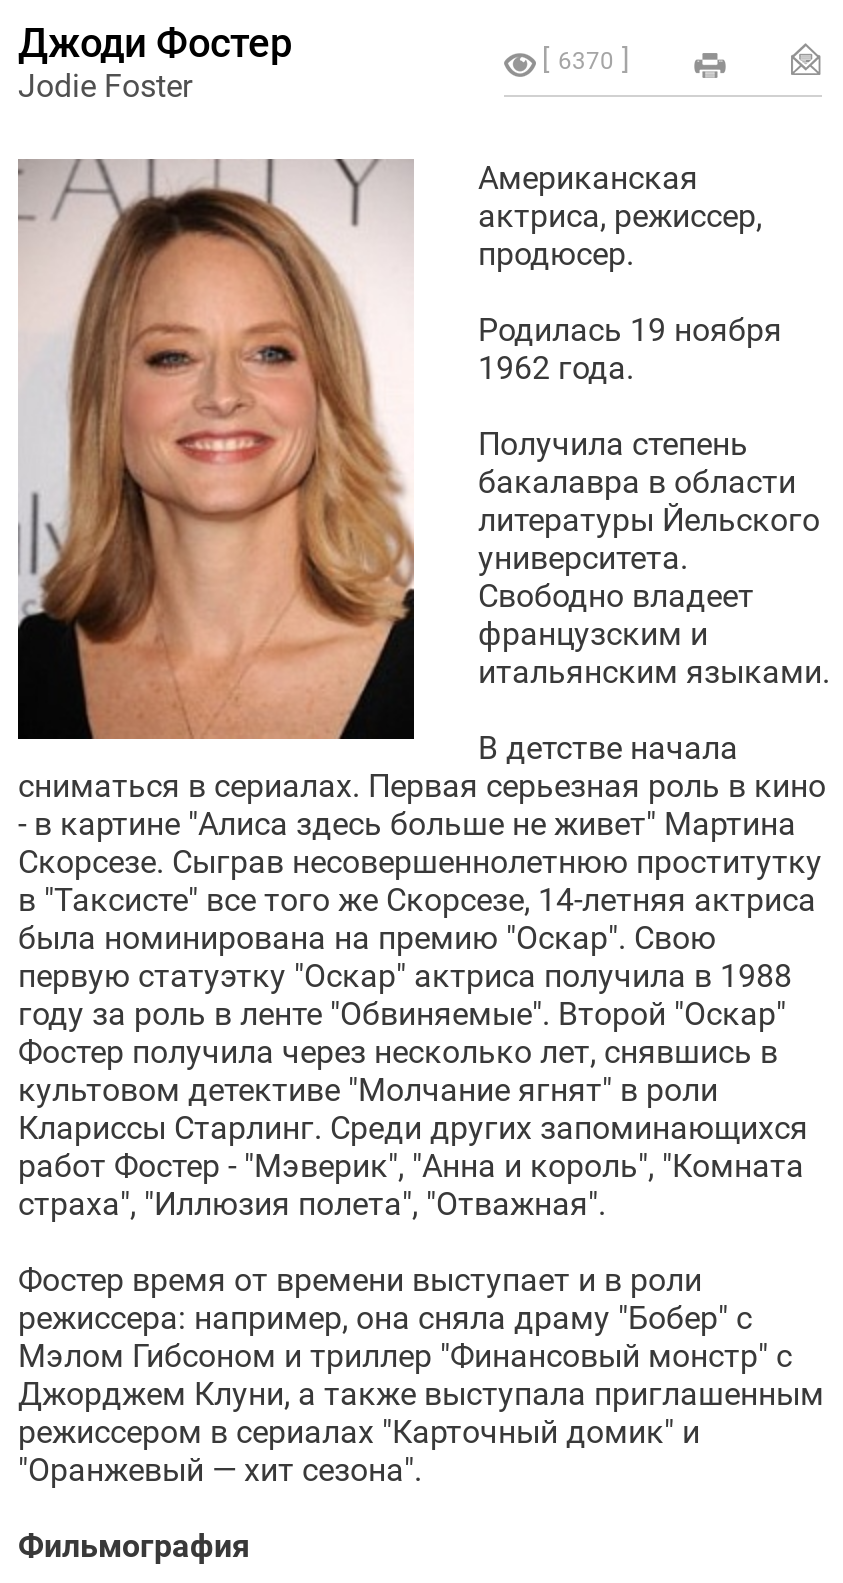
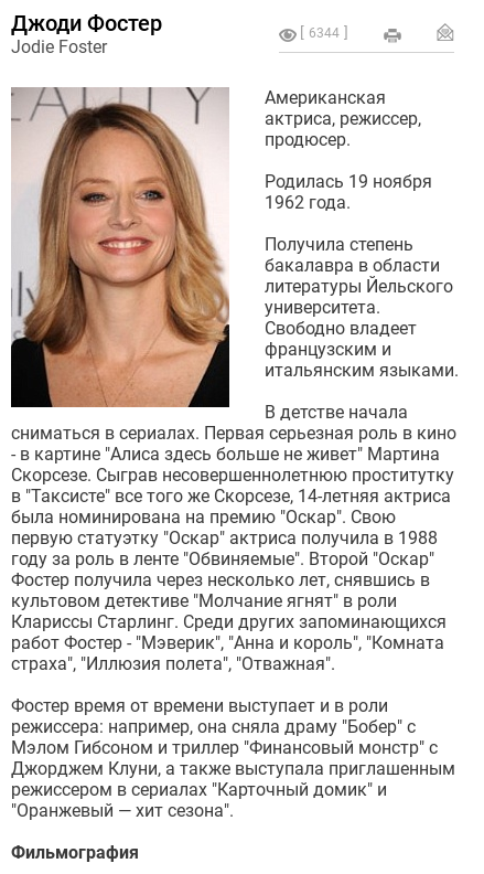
- 6370
+ 6344
